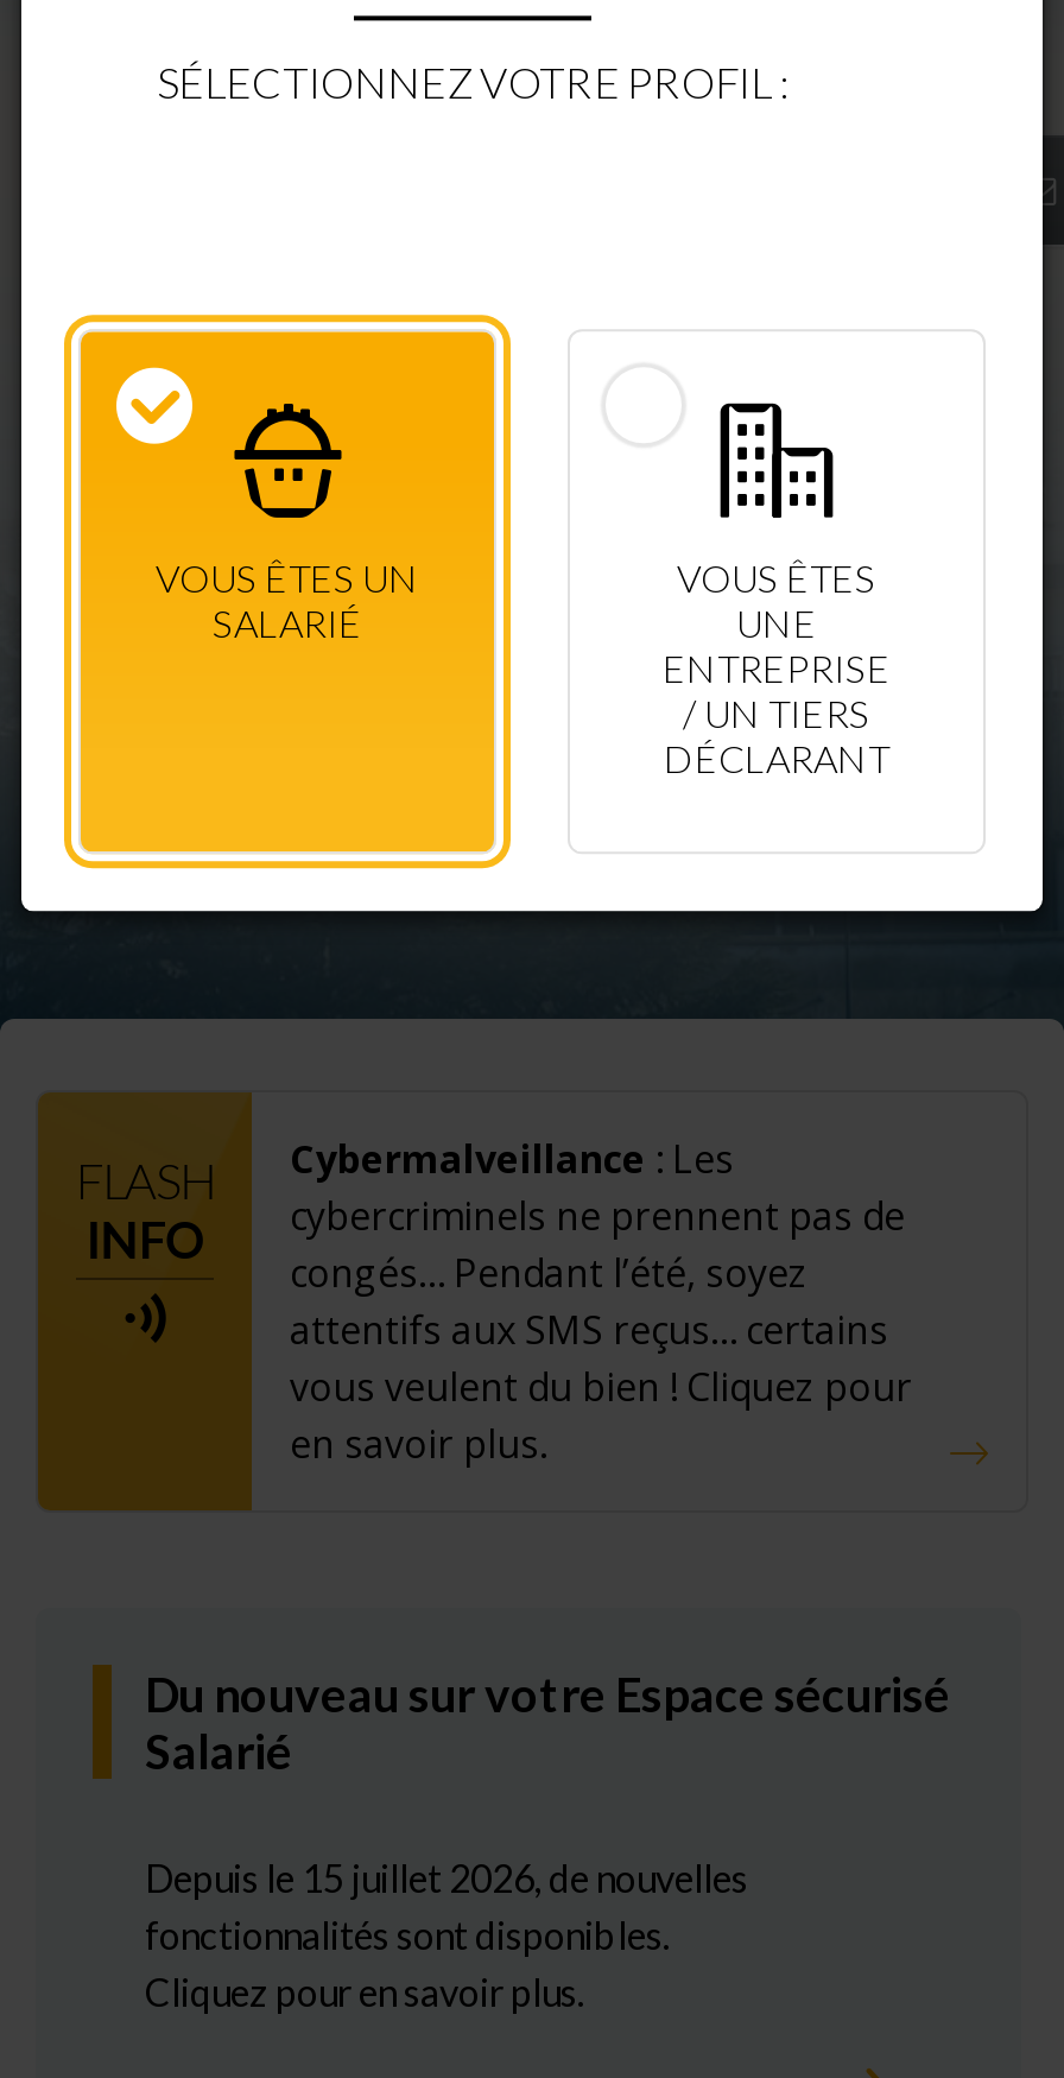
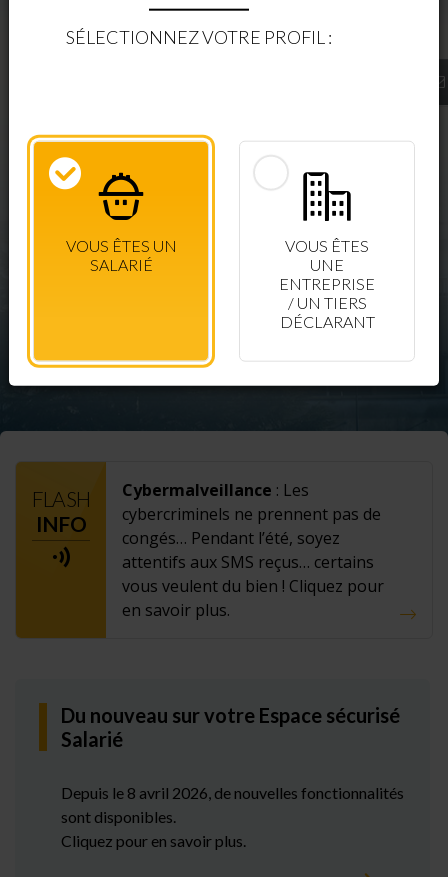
- Depuis le 15 juillet 2026, de nouvelles
- fonctionnalités sont disponibles.
+ Depuis le 8 avril 2026, de nouvelles fonctionnalités
+ sont disponibles.
